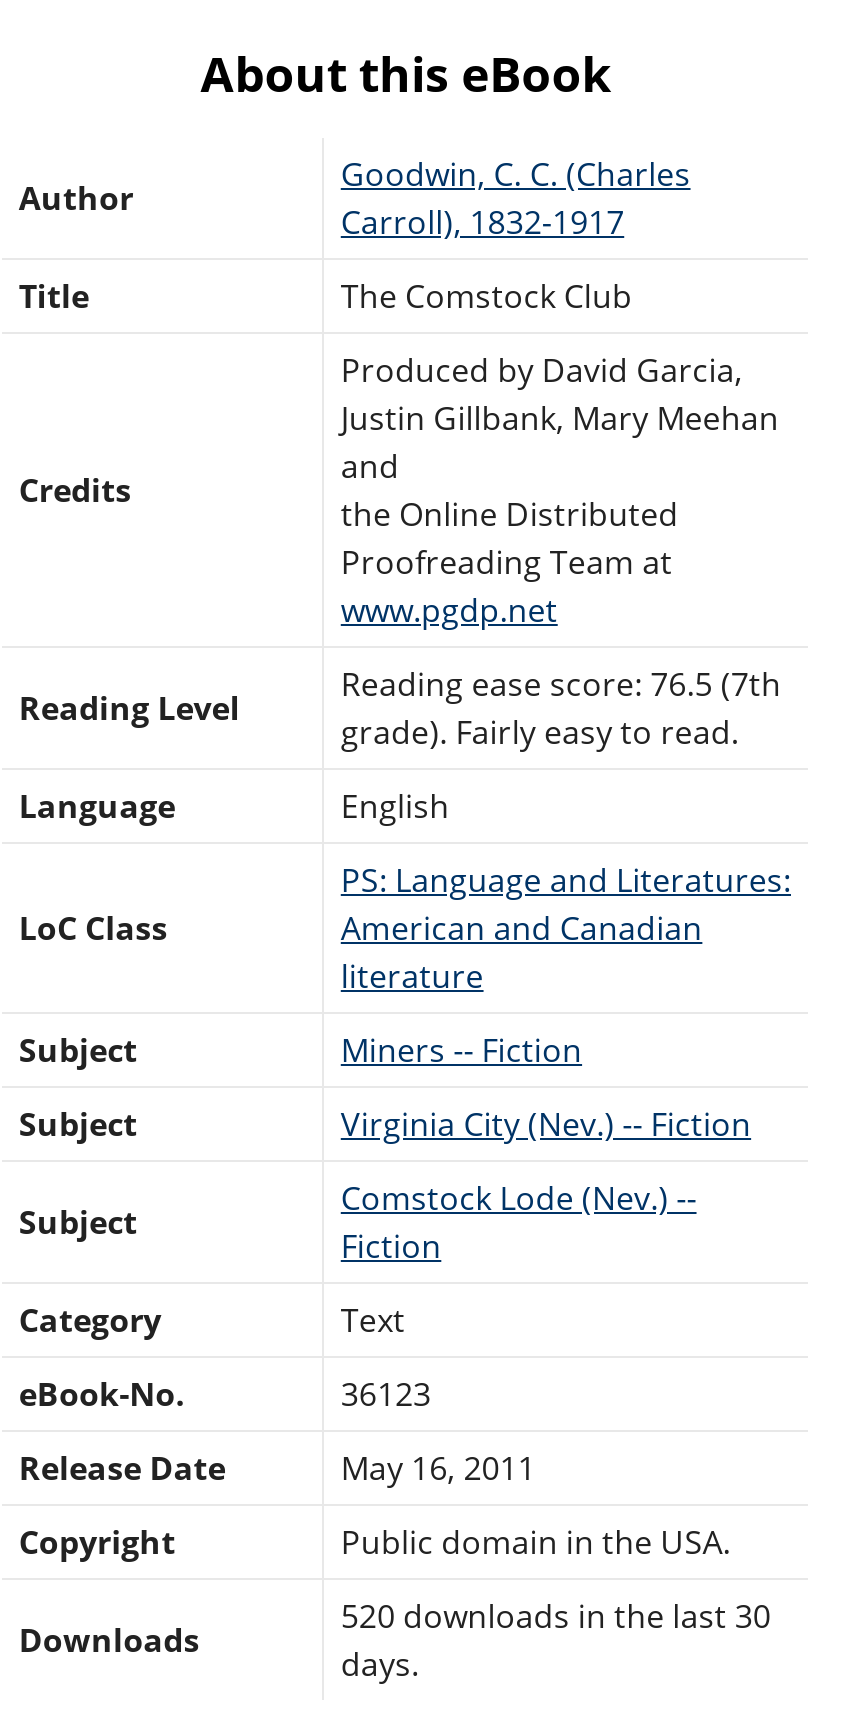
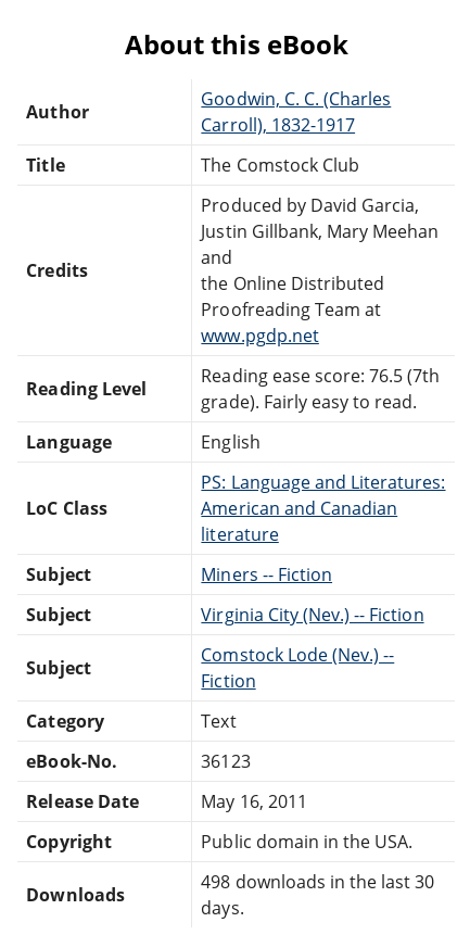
- 520 downloads in the last 30
+ 498 downloads in the last 30
